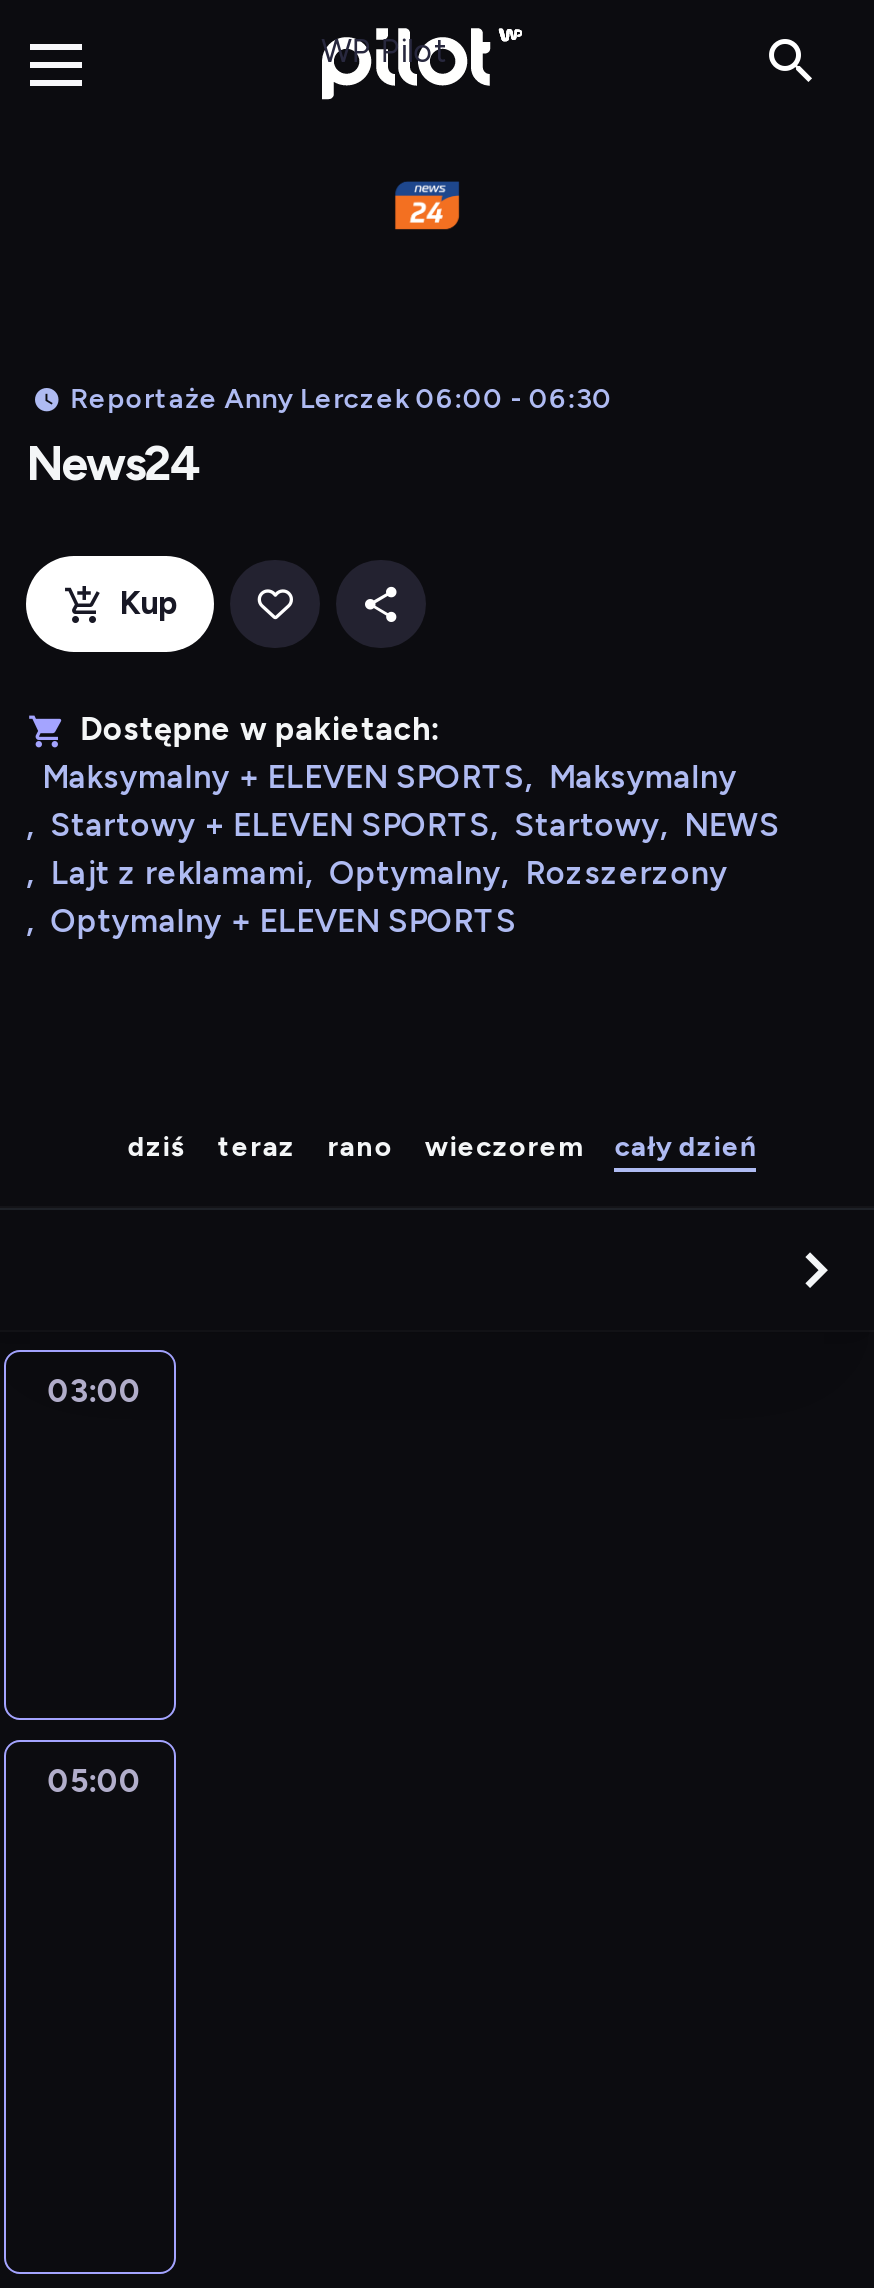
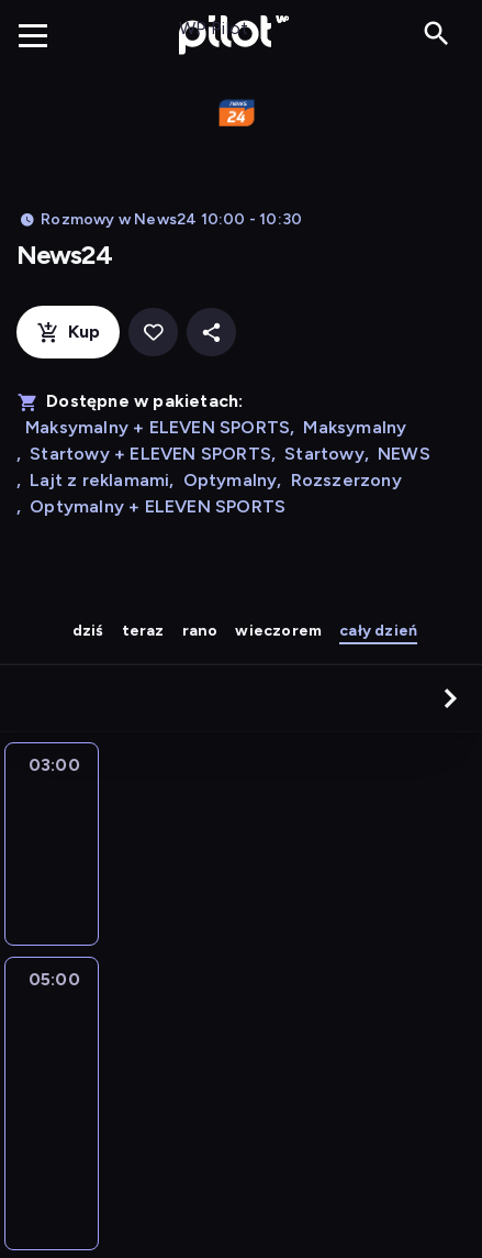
- Reportaże Anny Lerczek 06:00 - 06:30
+ Rozmowy w News24 10:00 - 10:30
